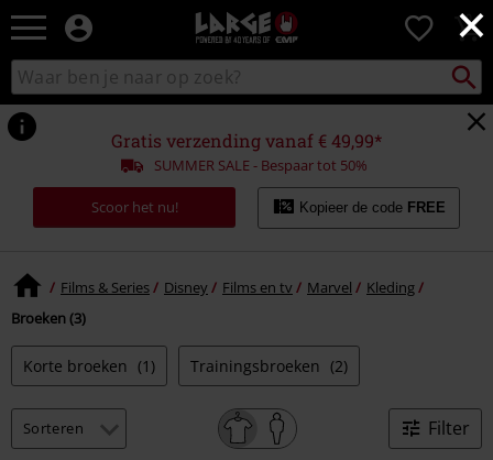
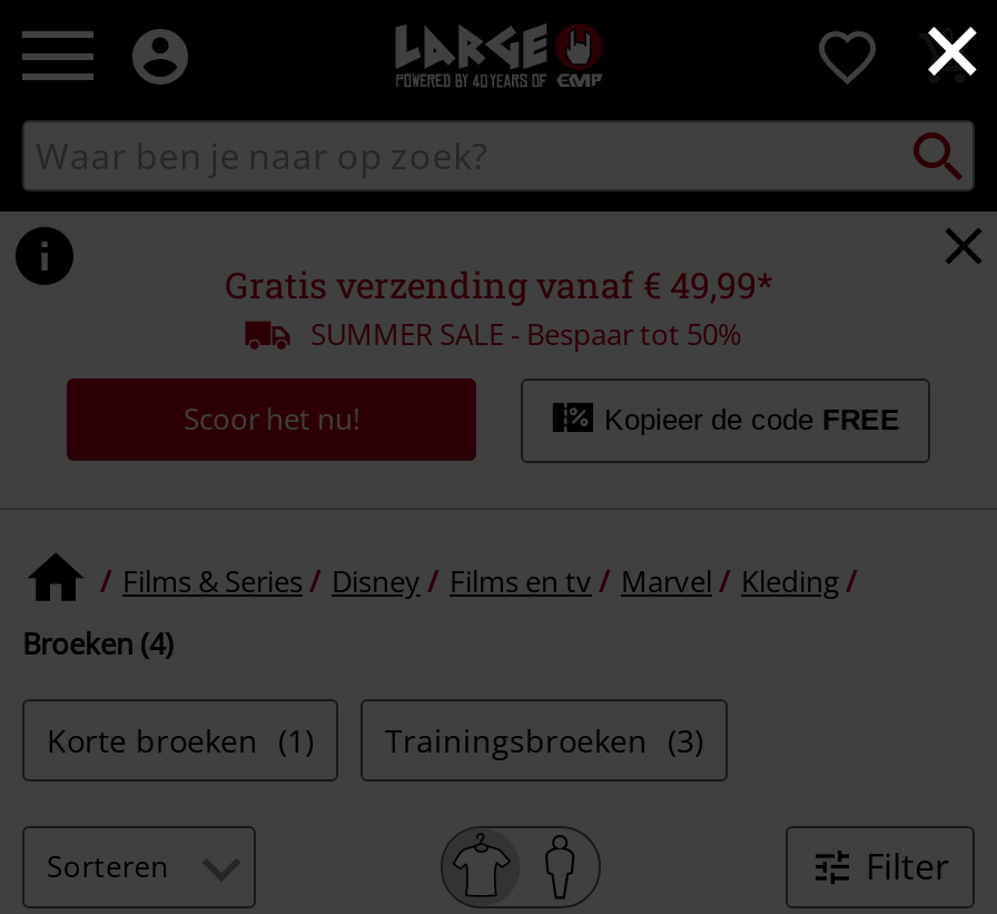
- Broeken (3)
+ Broeken (4)

- Trainingsbroeken (2)
+ Trainingsbroeken (3)
